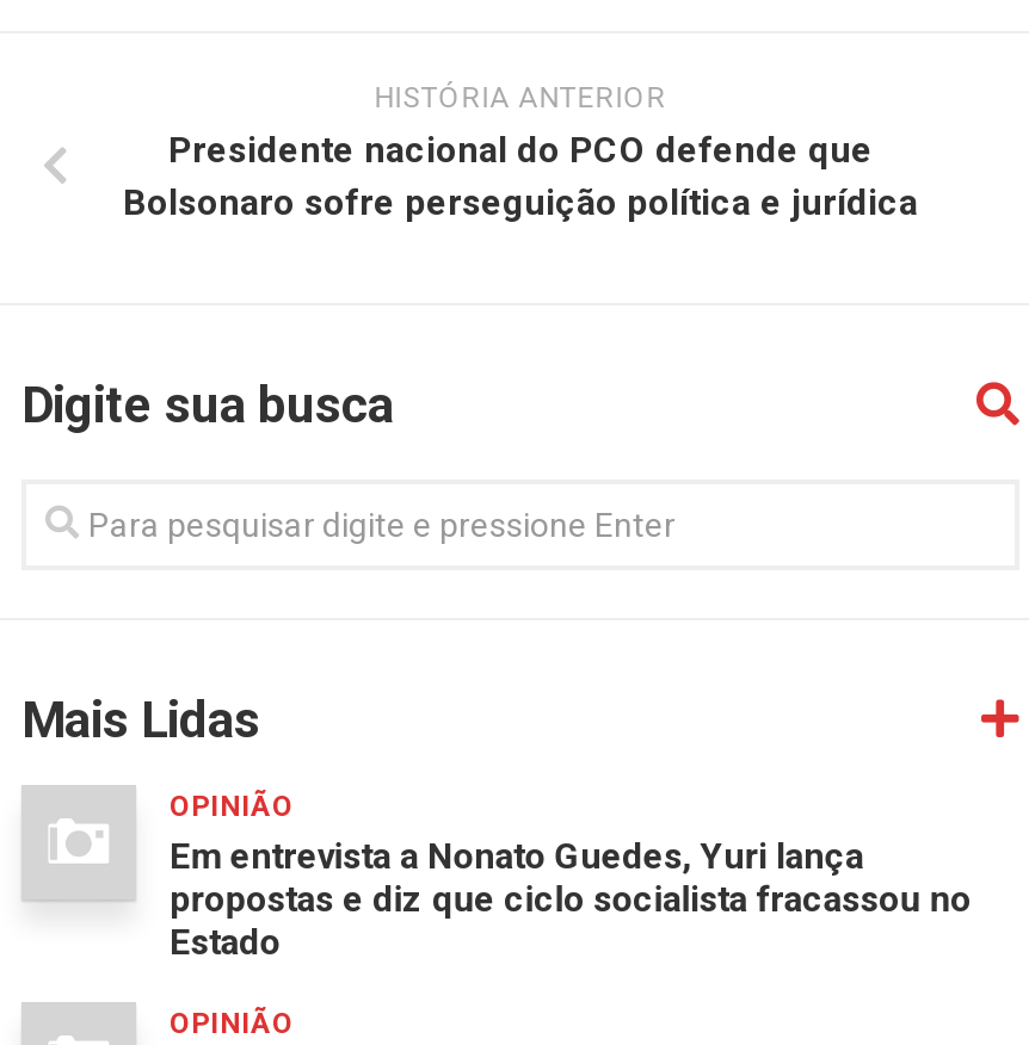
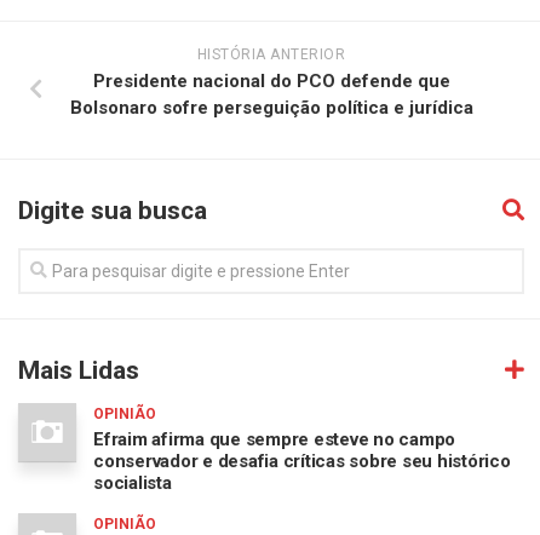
- Em entrevista a Nonato Guedes, Yuri lança
- propostas e diz que ciclo socialista fracassou no
- Estado
+ Efraim afirma que sempre esteve no campo
+ conservador e desafia críticas sobre seu histórico
+ socialista
